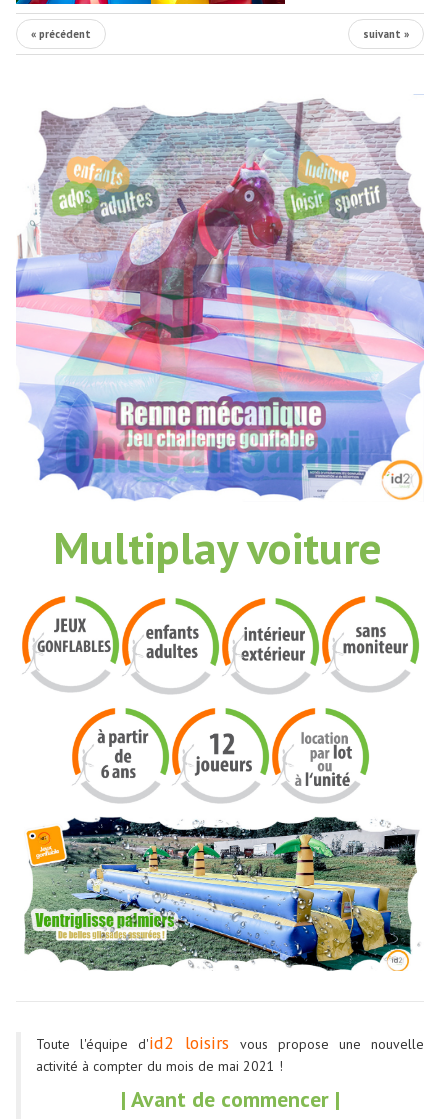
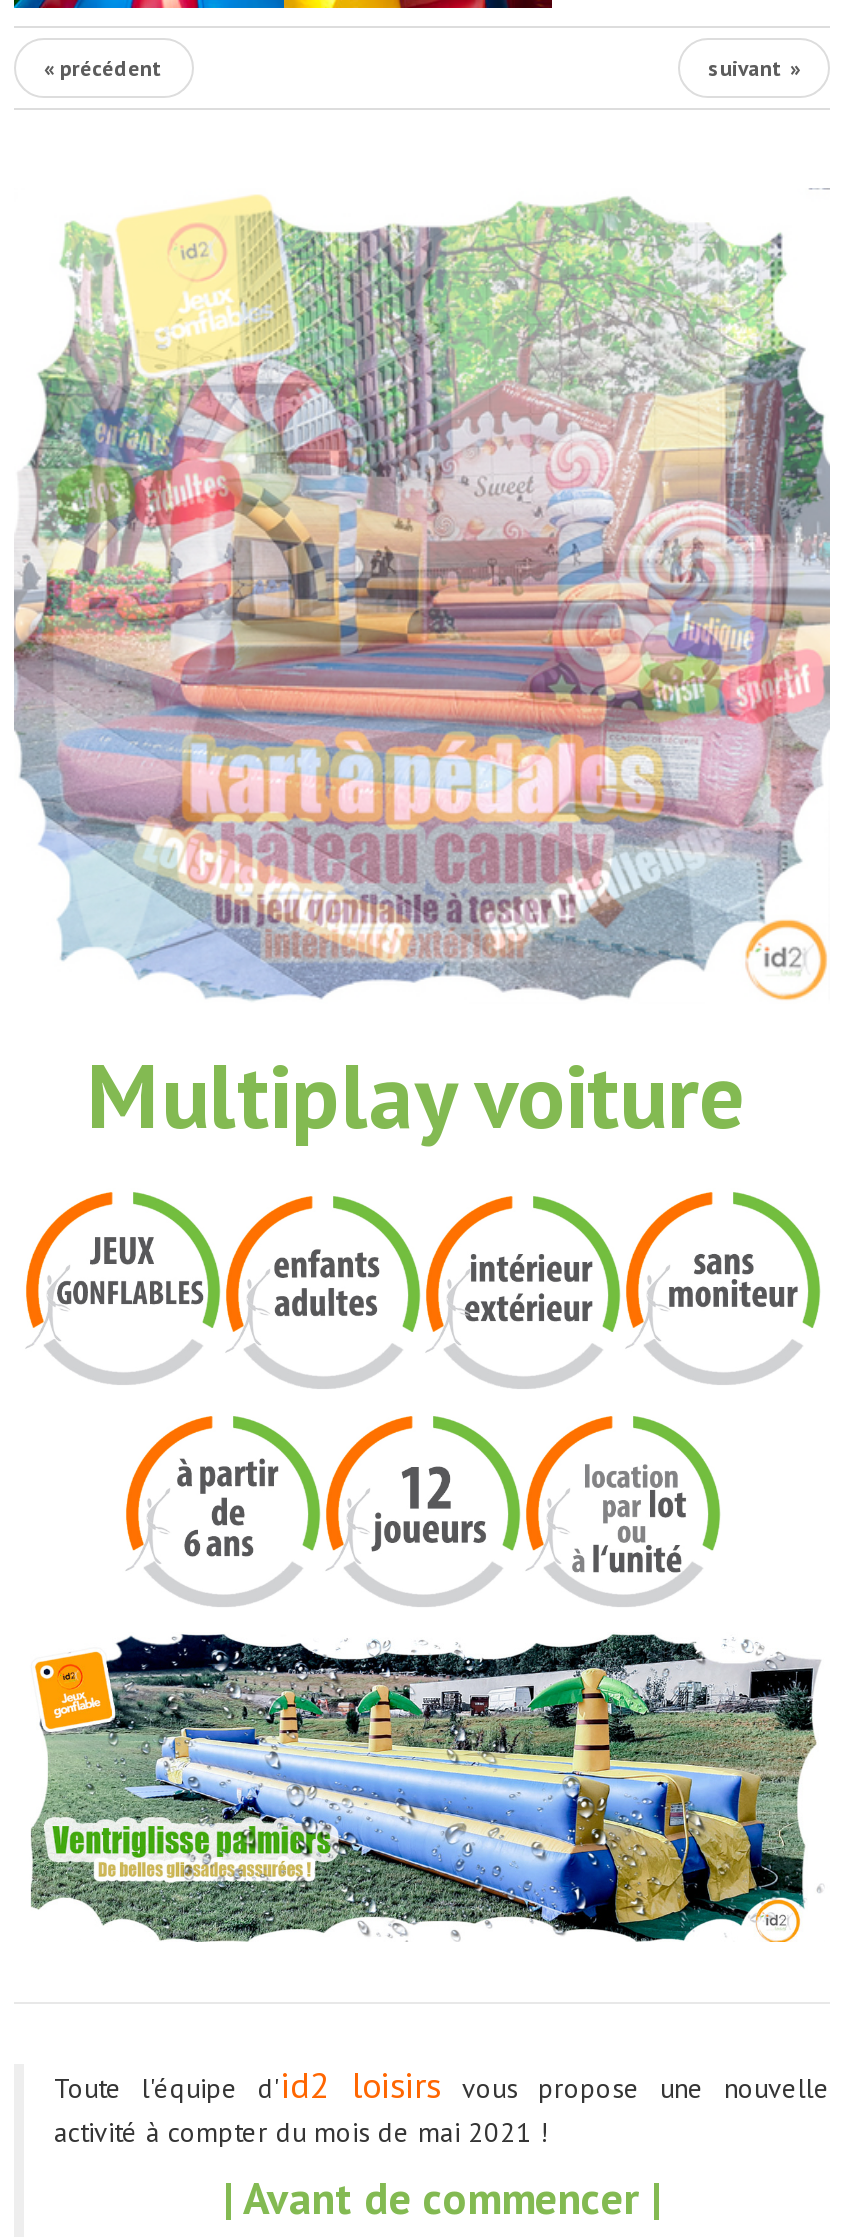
- [image]
+ [image]
